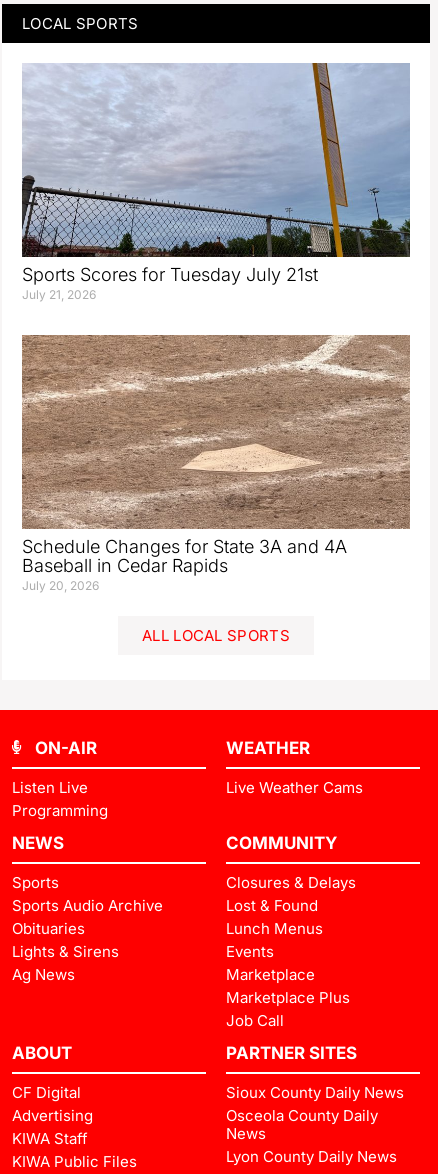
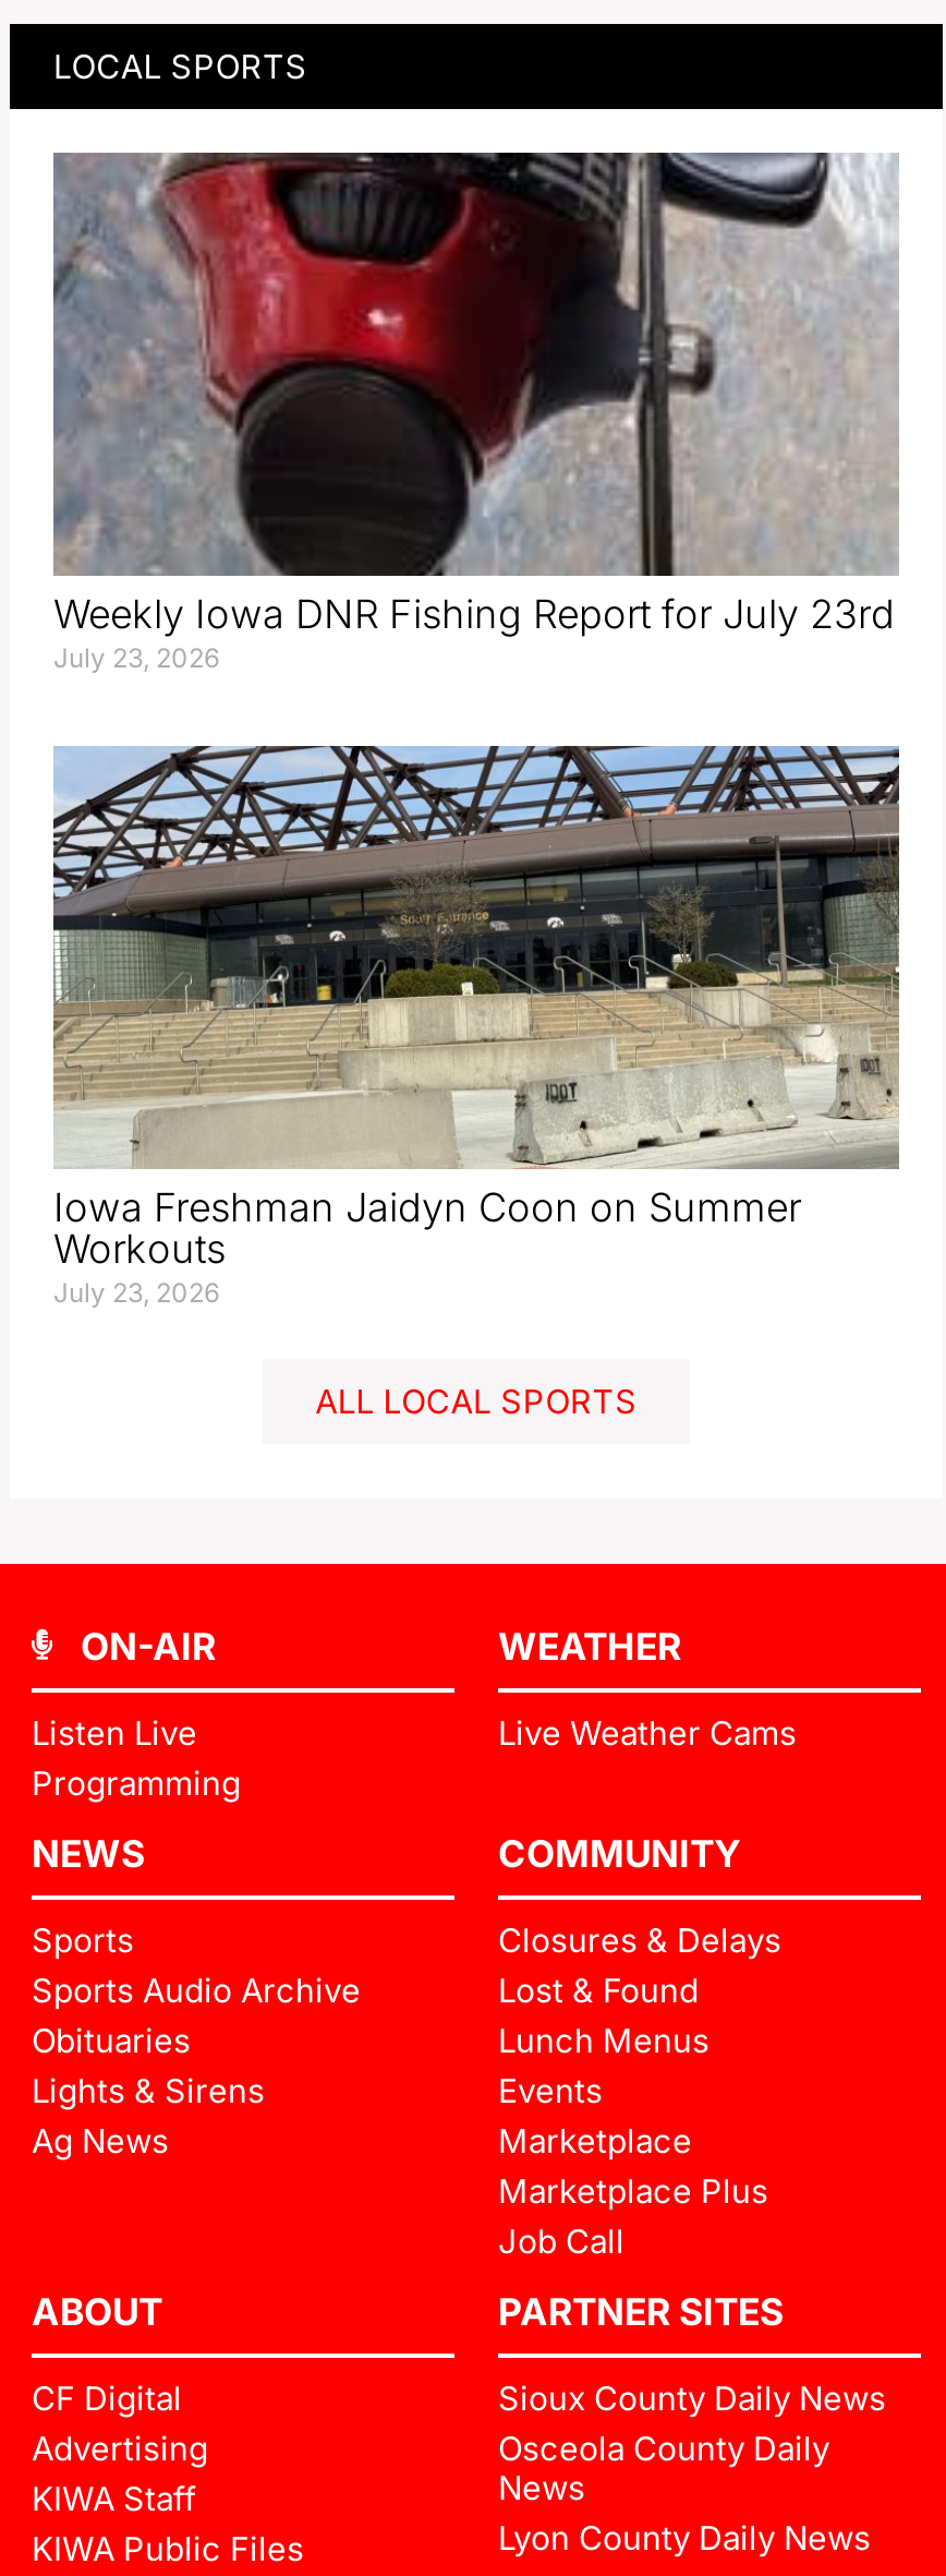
- [image]
- Sports Scores for Tuesday July 21st
- July 21, 2026
+ [image]
+ Weekly Iowa DNR Fishing Report for July 23rd
+ July 23, 2026

- [image]
- Schedule Changes for State 3A and 4A
- Baseball in Cedar Rapids
- July 20, 2026
+ [image]
+ Iowa Freshman Jaidyn Coon on Summer
+ Workouts
+ July 23, 2026
